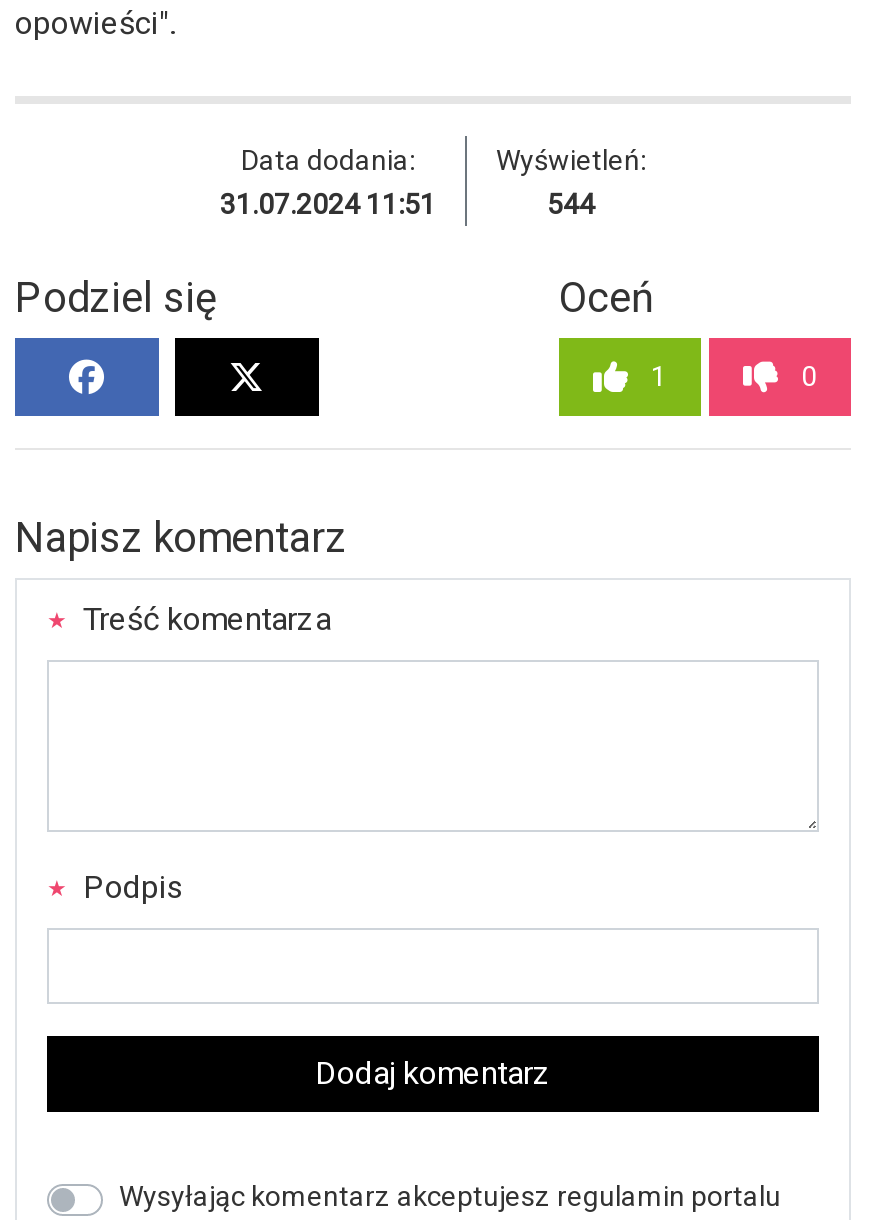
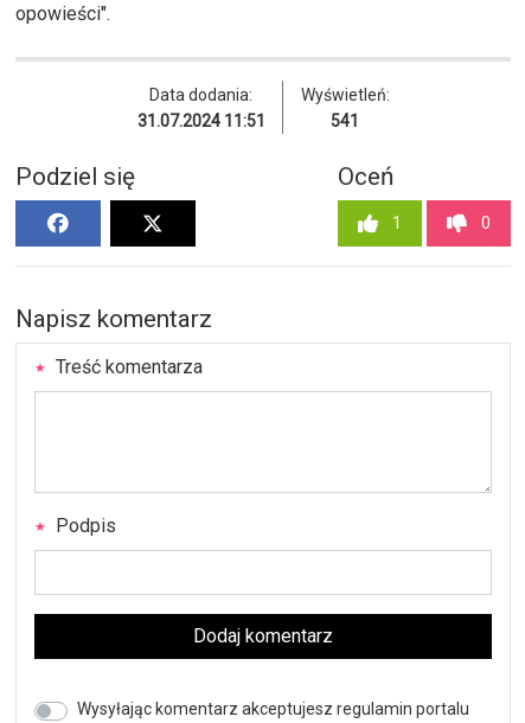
- 544
+ 541
